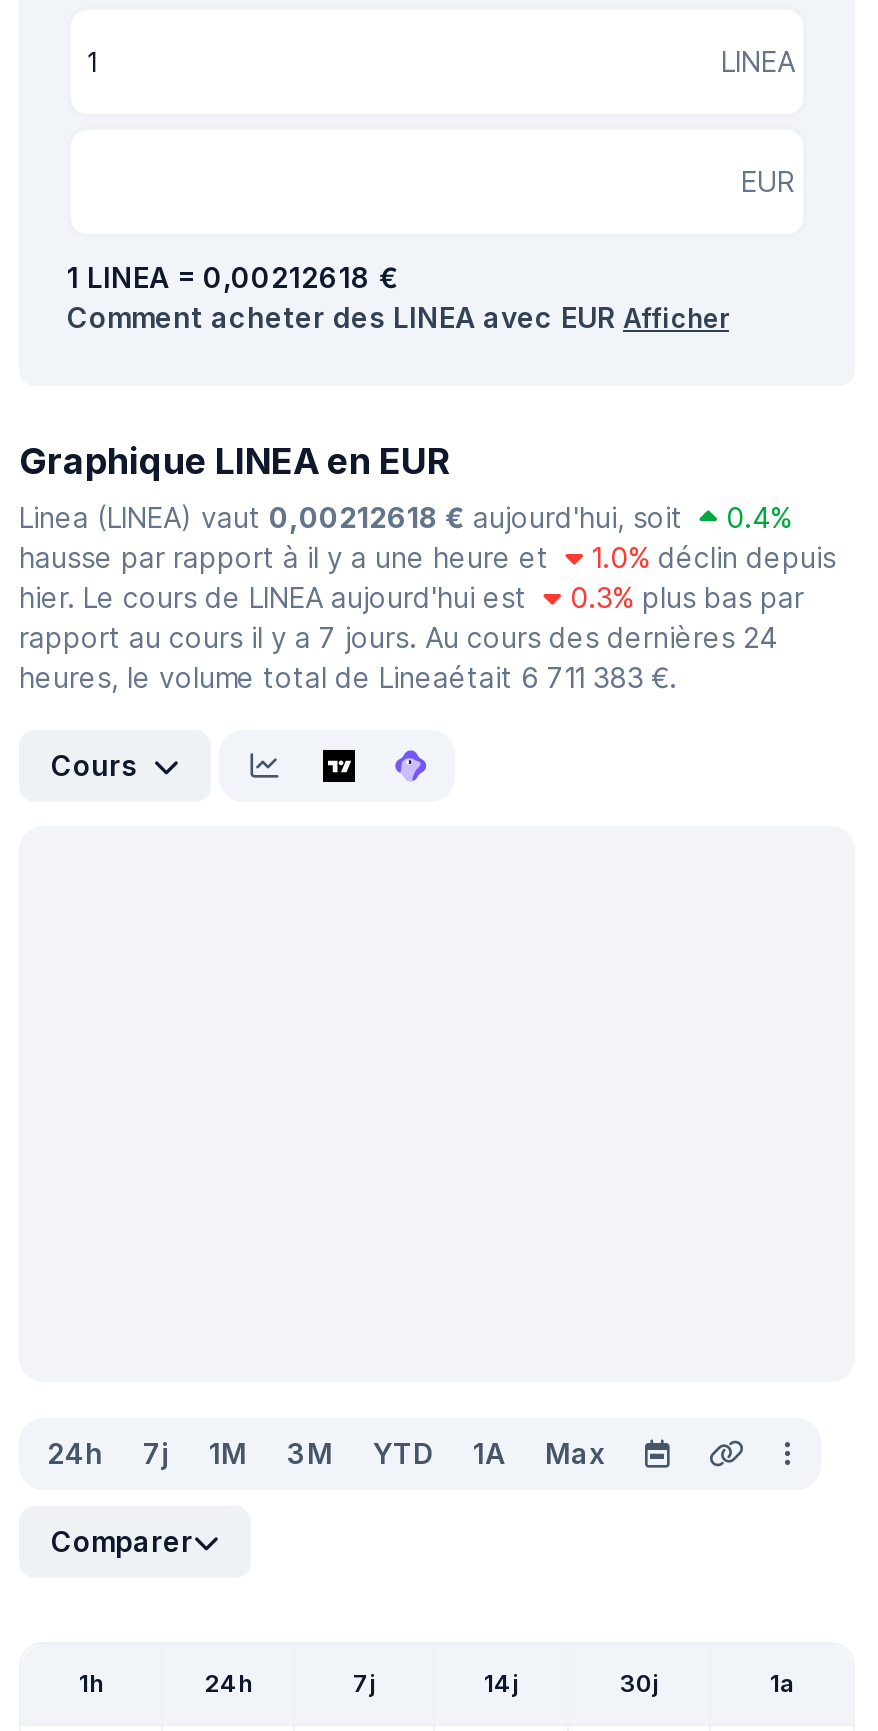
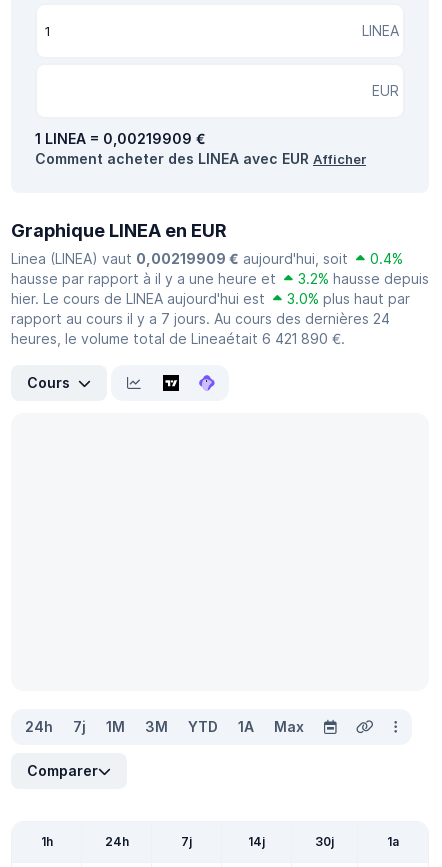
- 1 LINEA = 0,00212618 €
+ 1 LINEA = 0,00219909 €

- Linea (LINEA) vaut 0,00212618 €aujourd'hui, soit
+ Linea (LINEA) vaut 0,00219909 €aujourd'hui, soit

- 1.0% déclin depuis
+ 3.2% hausse depuis

- hier. Le cours de LINEA aujourd'hui est 0.3% plus bas par
+ hier. Le cours de LINEA aujourd'hui est 3.0% plus haut par

- heures, le volume total de Lineaétait 6 711 383 €.
+ heures, le volume total de Lineaétait 6 421 890 €.
